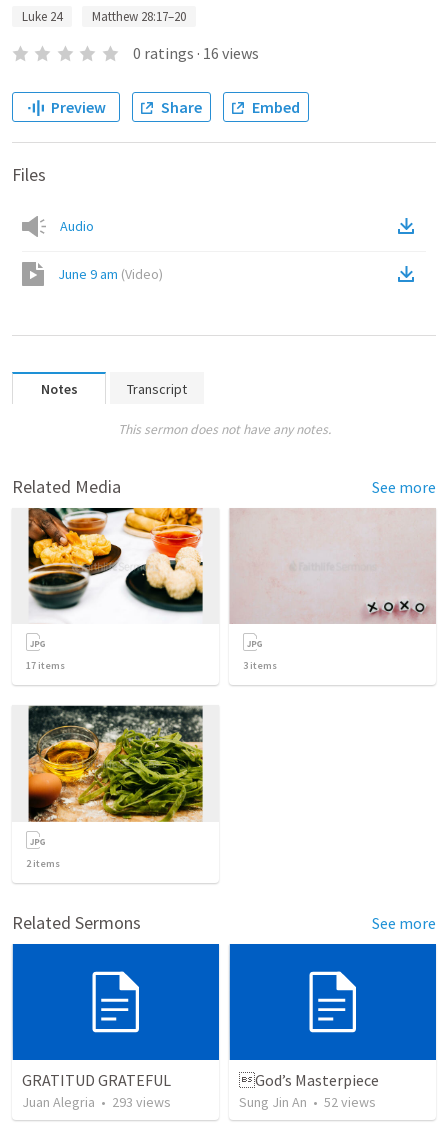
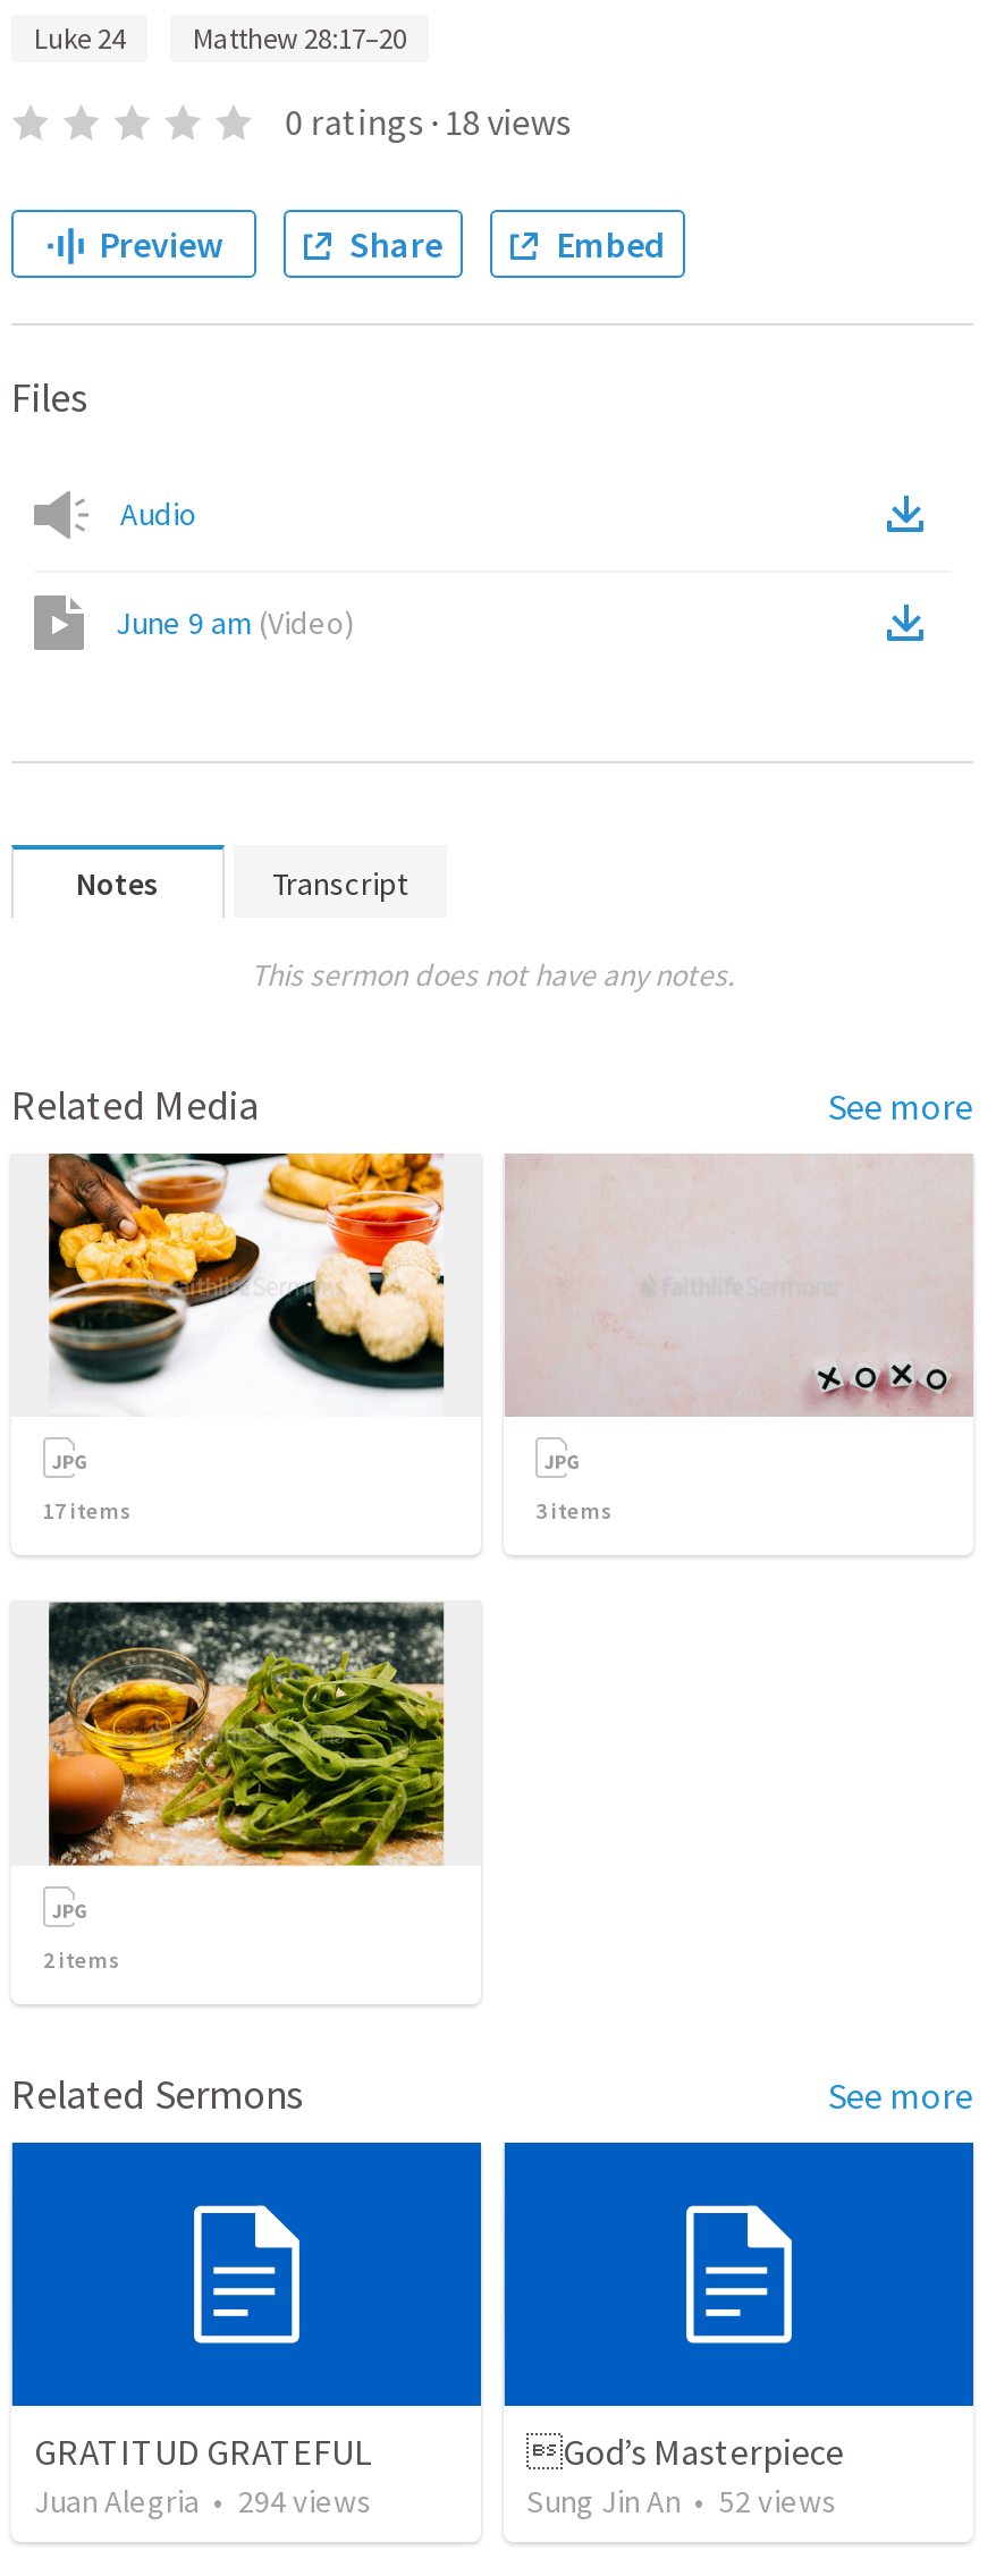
- 0 ratings · 16 views
+ 0 ratings · 18 views

- Juan Alegria • 293 views
+ Juan Alegria • 294 views
